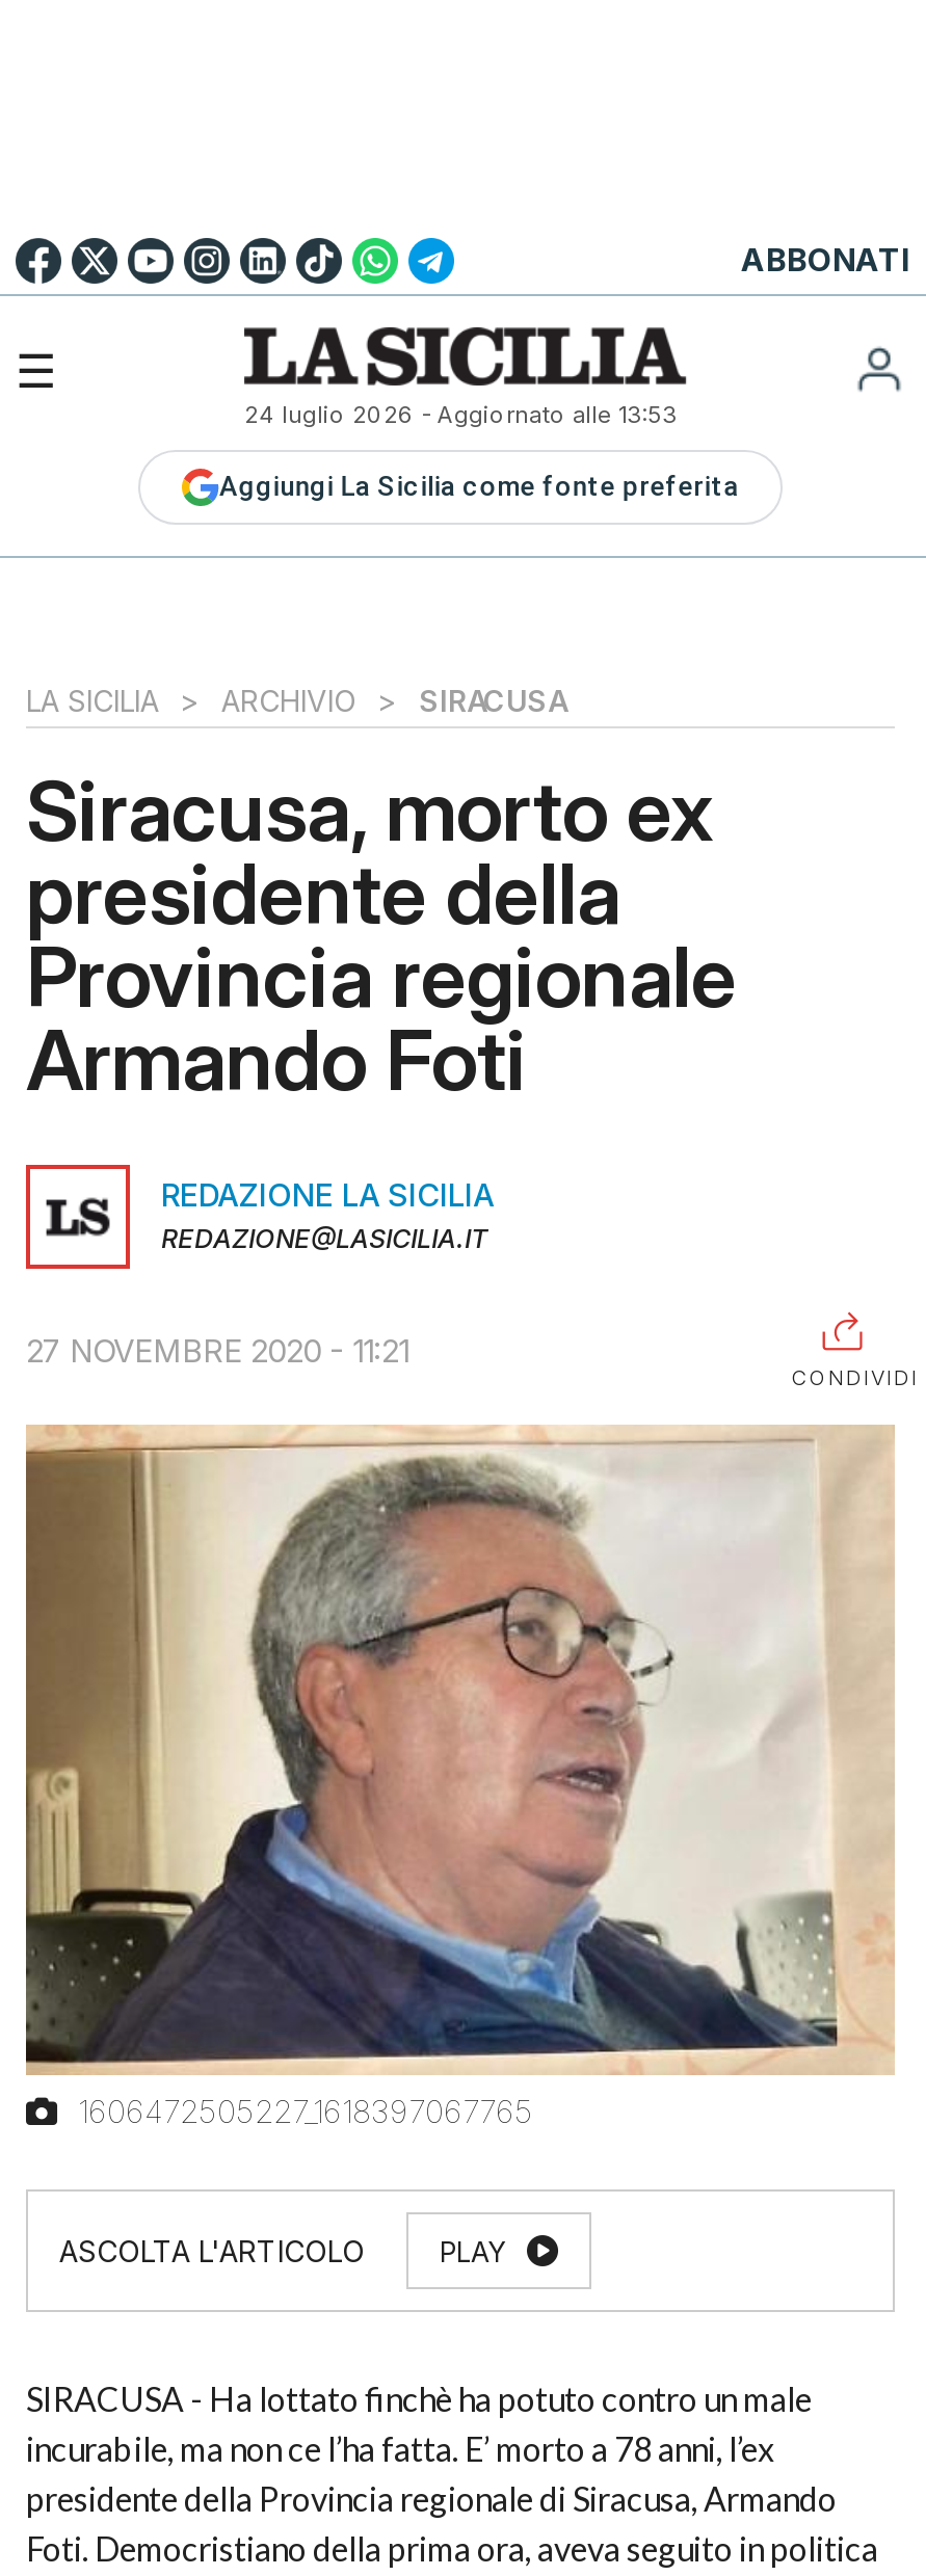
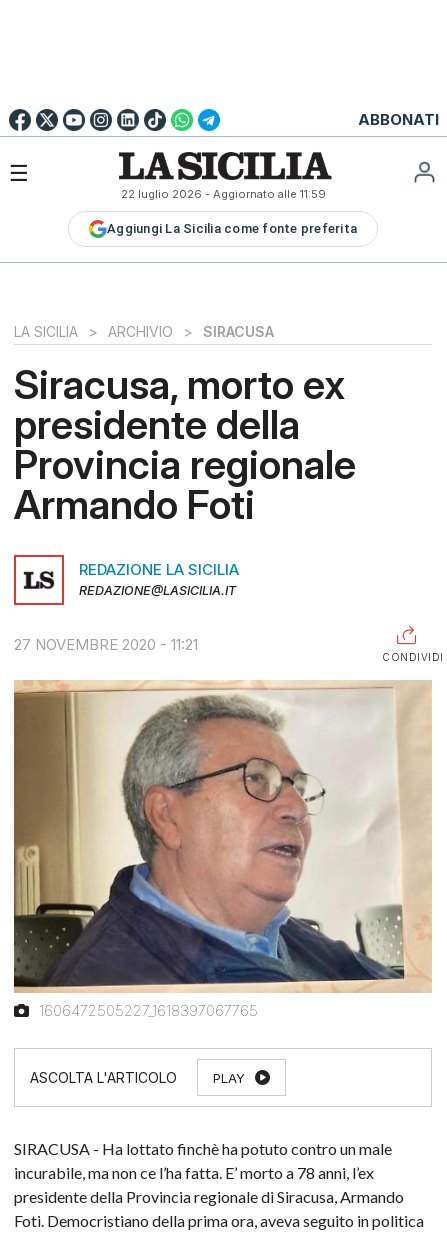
- 24 luglio 2026 - Aggiornato alle 13:53
+ 22 luglio 2026 - Aggiornato alle 11:59
